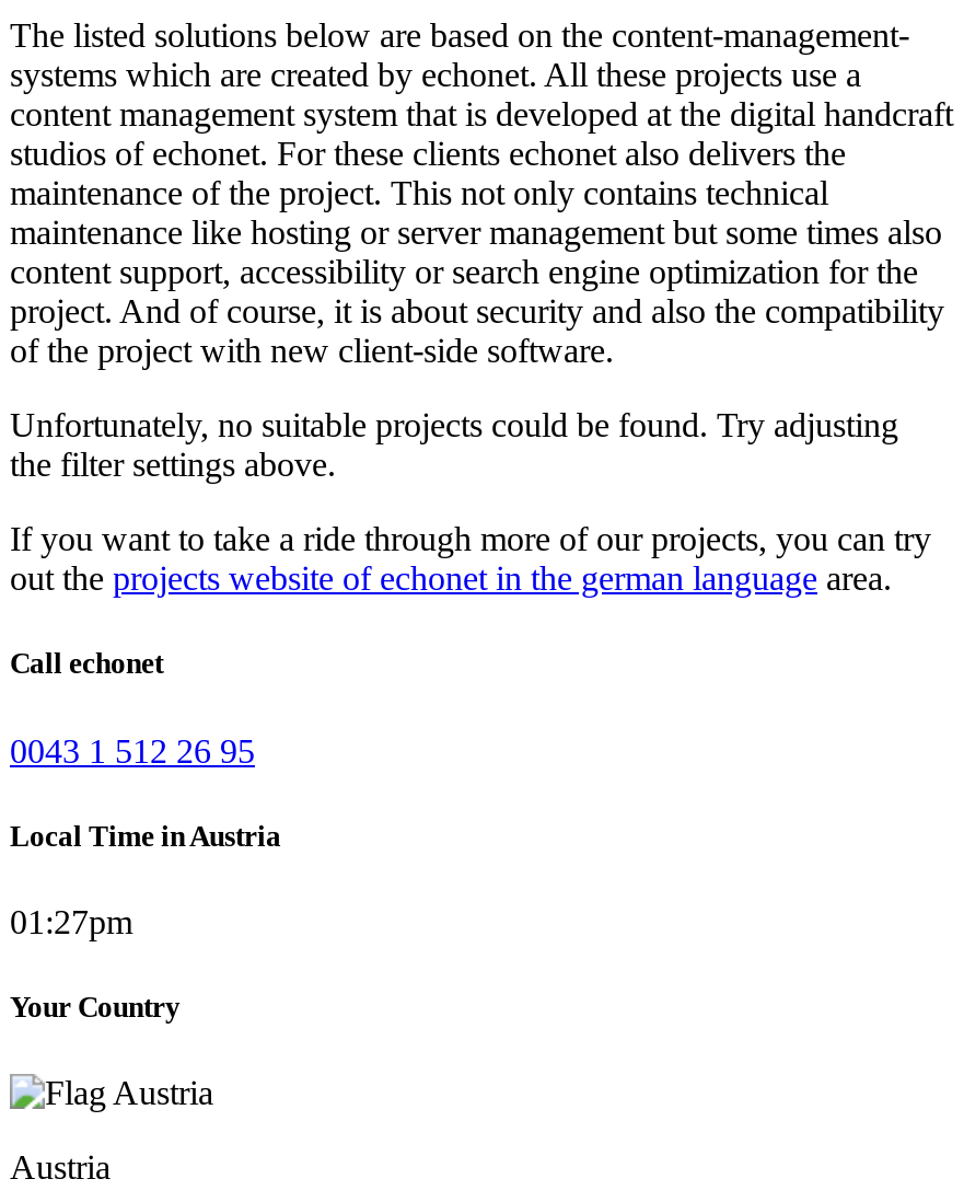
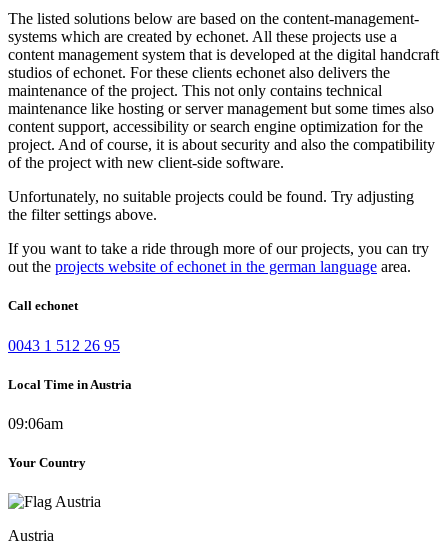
- 01:27pm
+ 09:06am
